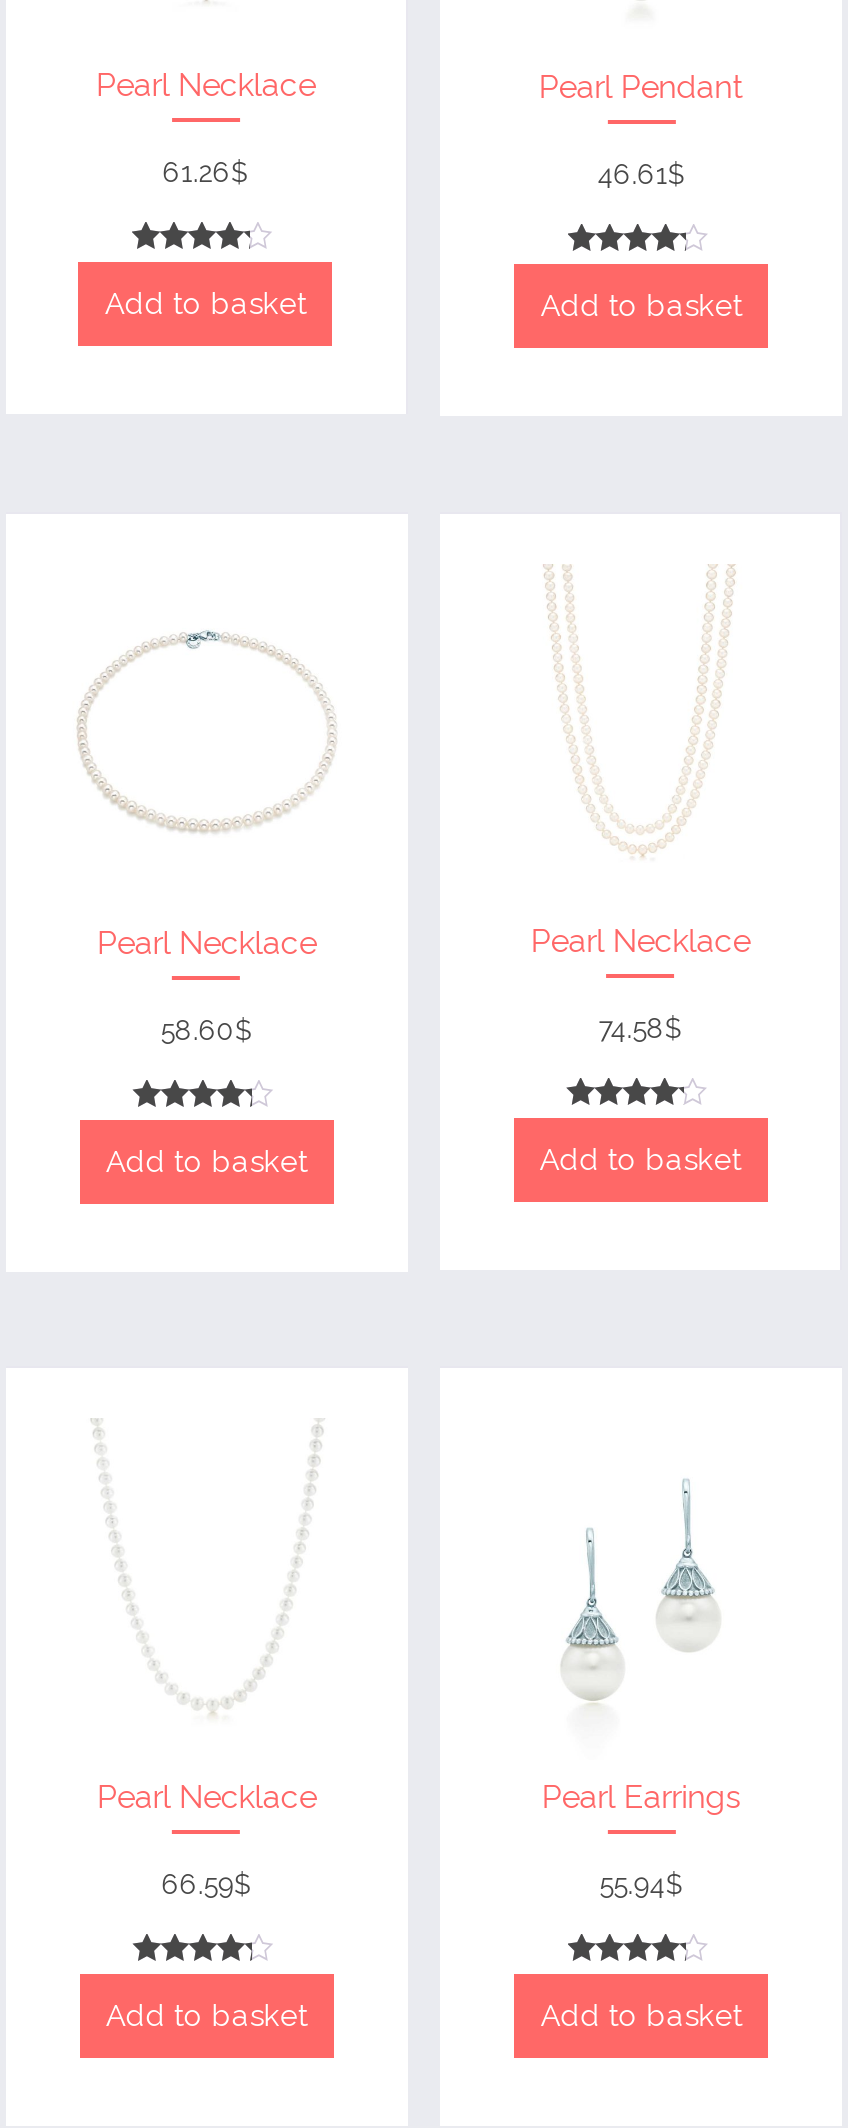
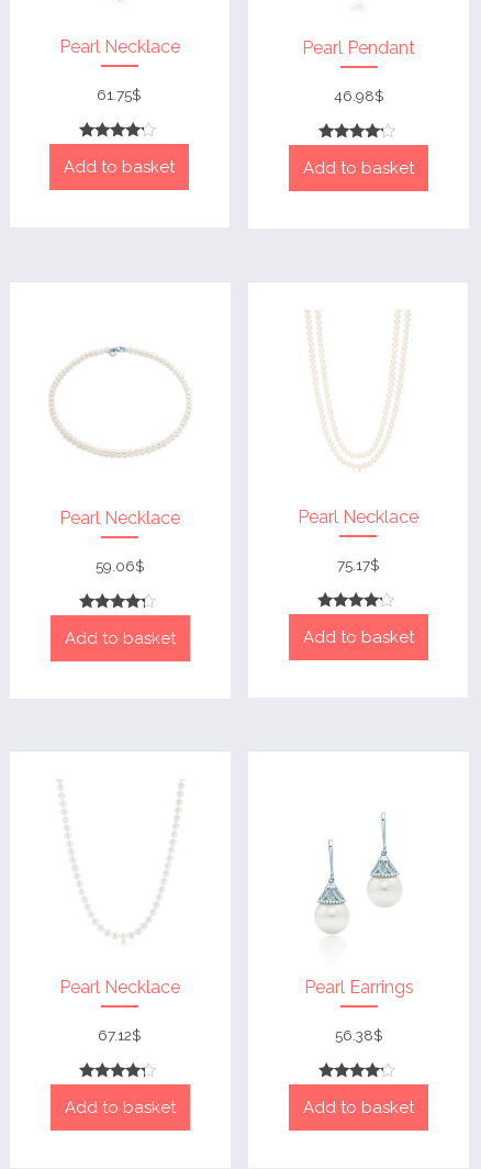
- 61.26$
+ 61.75$

- 46.61$
+ 46.98$

- 58.60$
+ 59.06$

- 74.58$
+ 75.17$

- 66.59$
+ 67.12$

- 55.94$
+ 56.38$
